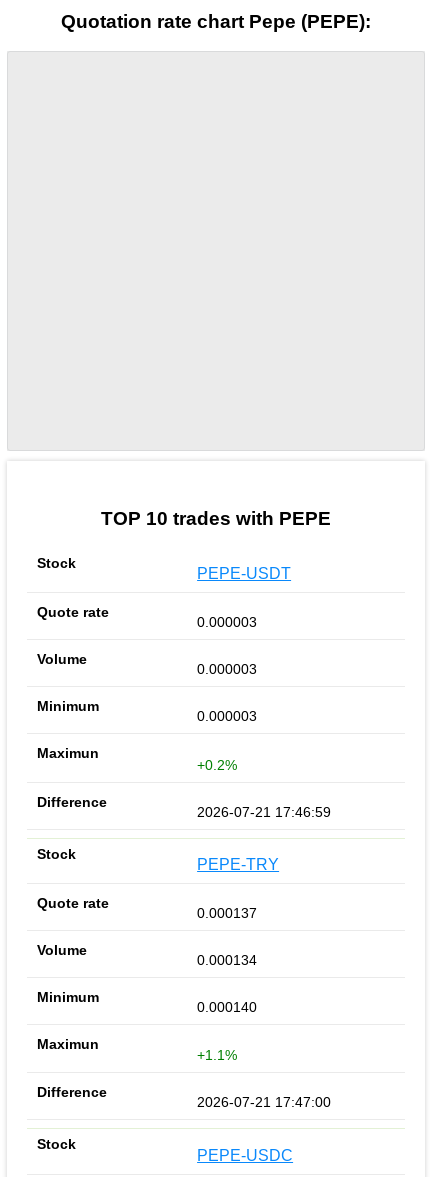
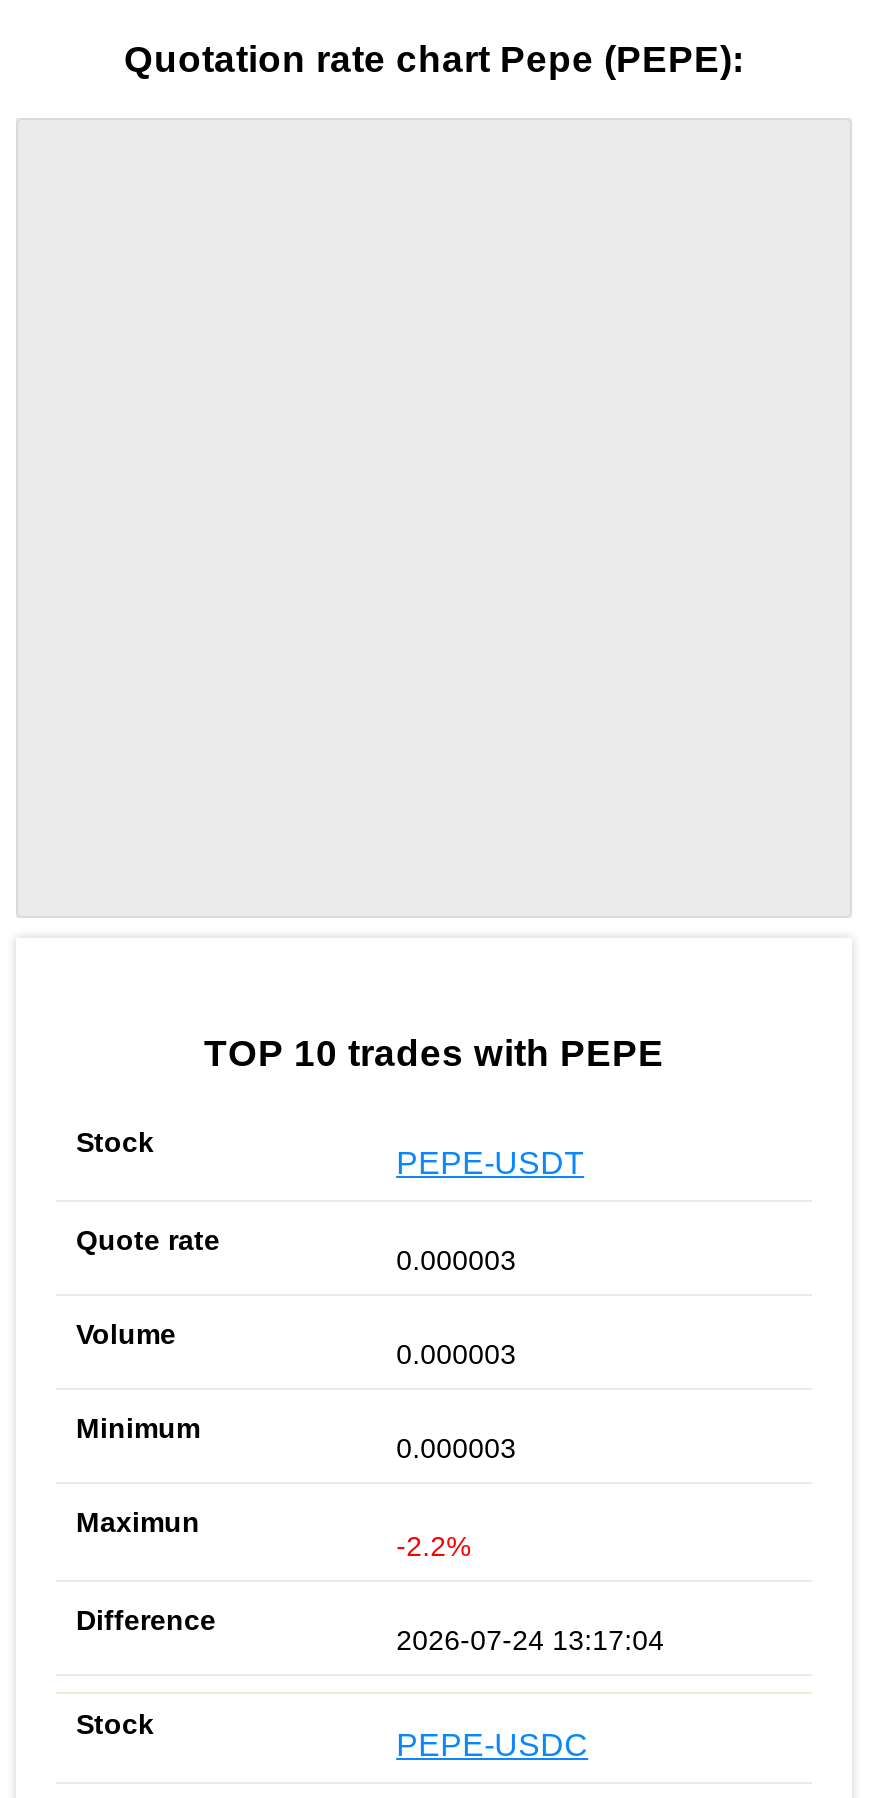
- +0.2%
- 2026-07-21 17:46:59
- PEPE-TRY
- 0.000137
- 0.000134
- 0.000140
- +1.1%
- 2026-07-21 17:47:00
+ -2.2%
+ 2026-07-24 13:17:04
